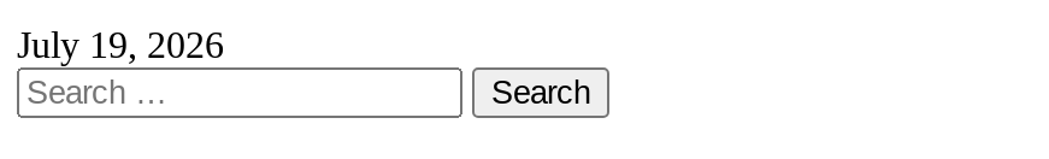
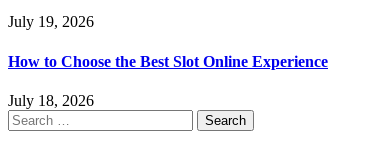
+ How to Choose the Best Slot Online Experience
+ July 18, 2026
